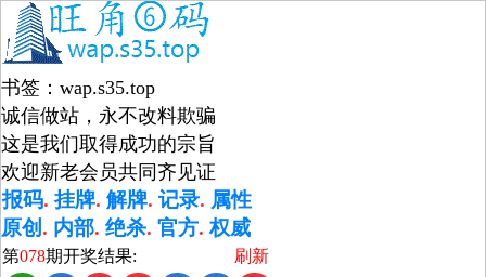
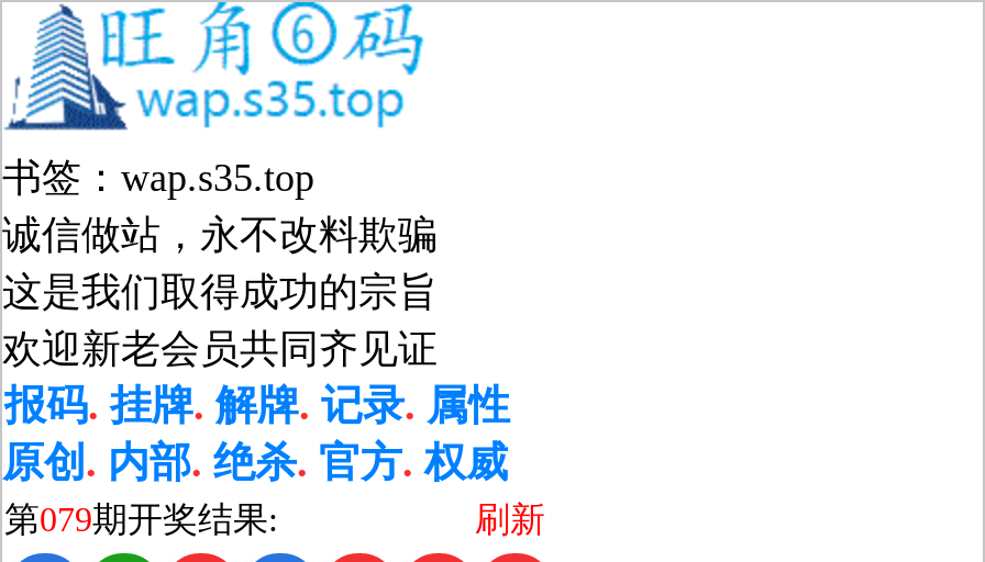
- 第078期开奖结果:
+ 第079期开奖结果:
